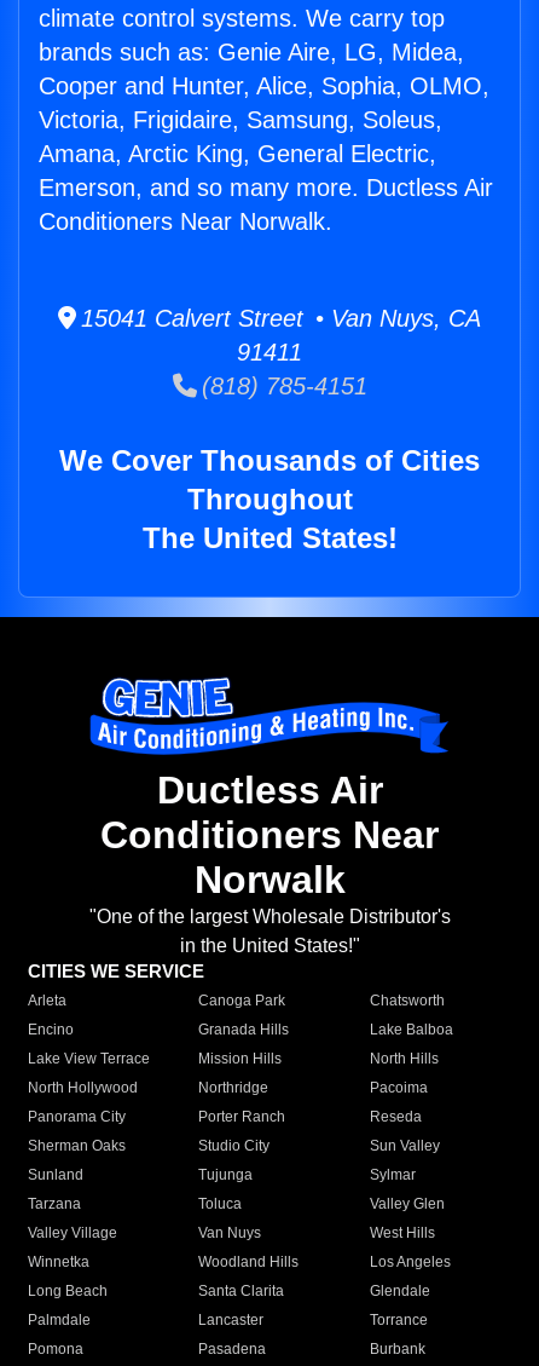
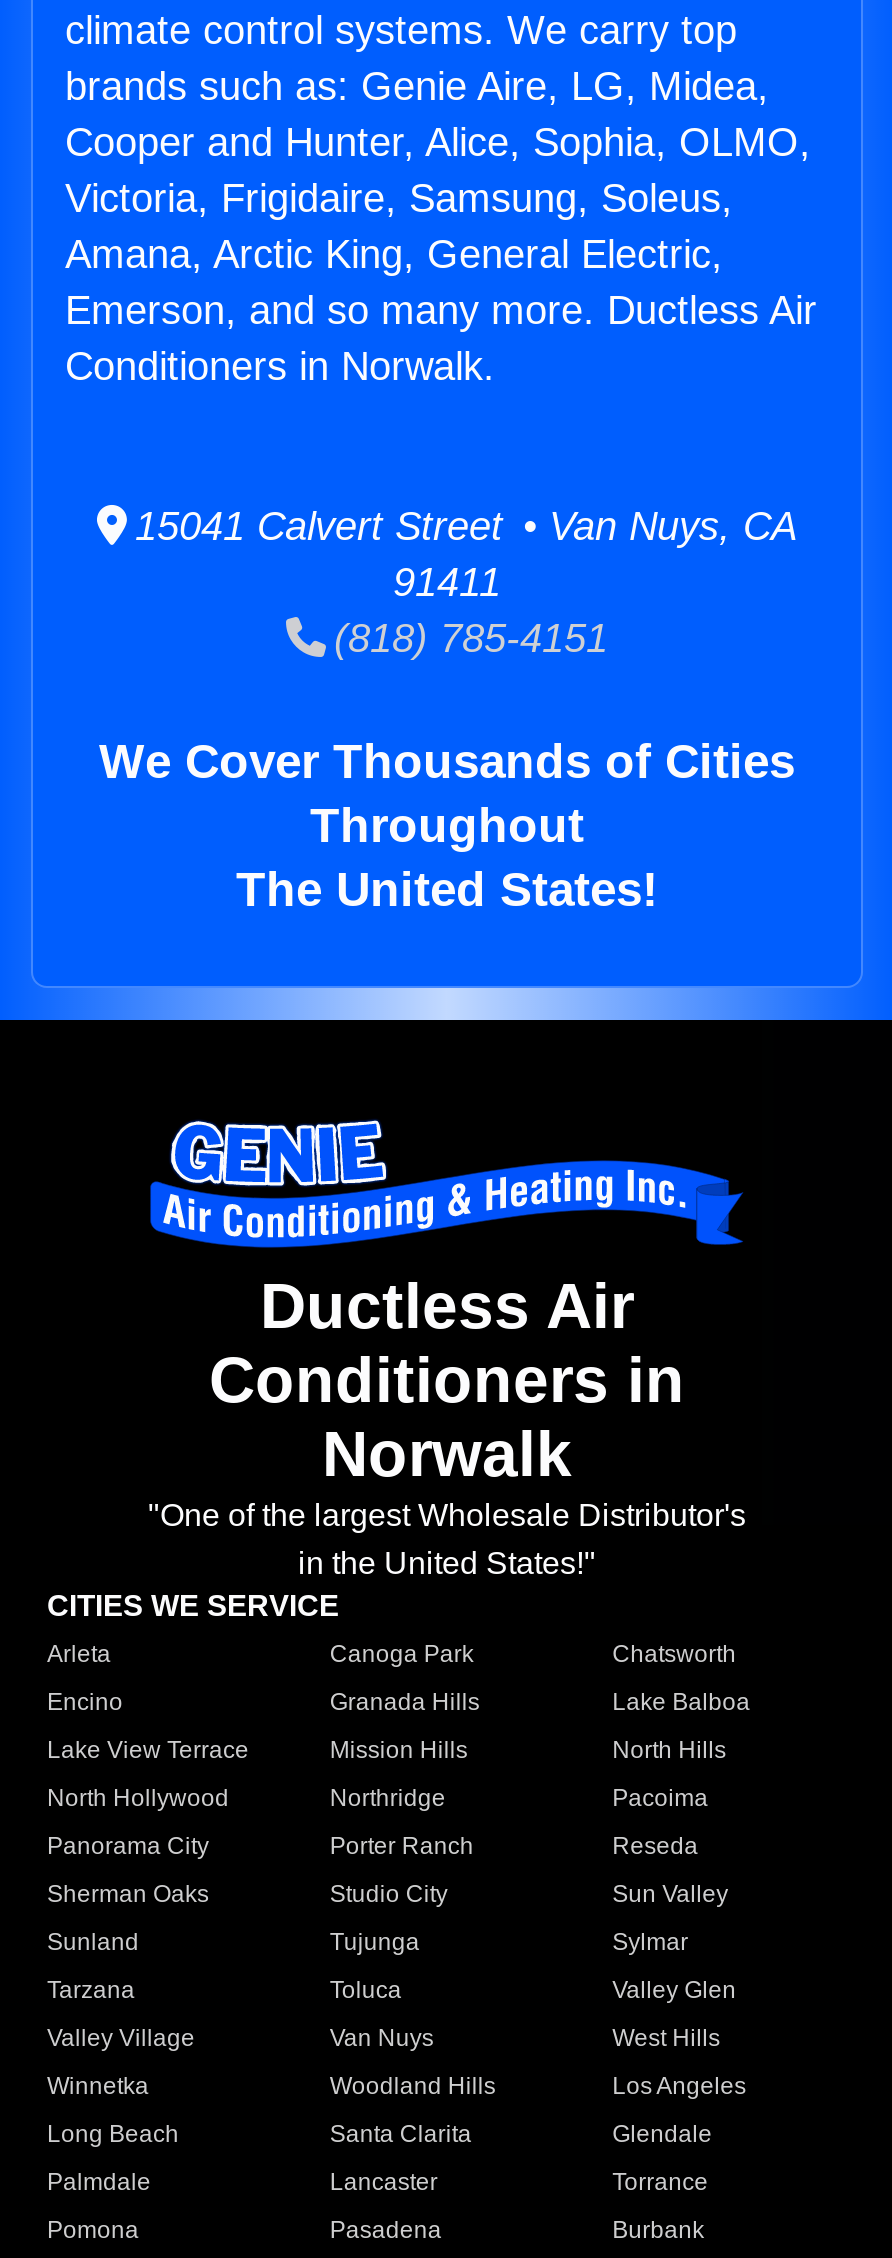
- Conditioners Near Norwalk.
+ Conditioners in Norwalk.

- Conditioners Near
+ Conditioners in
